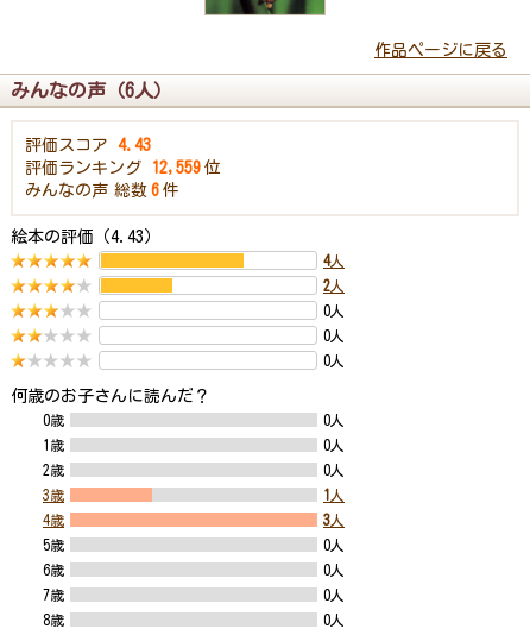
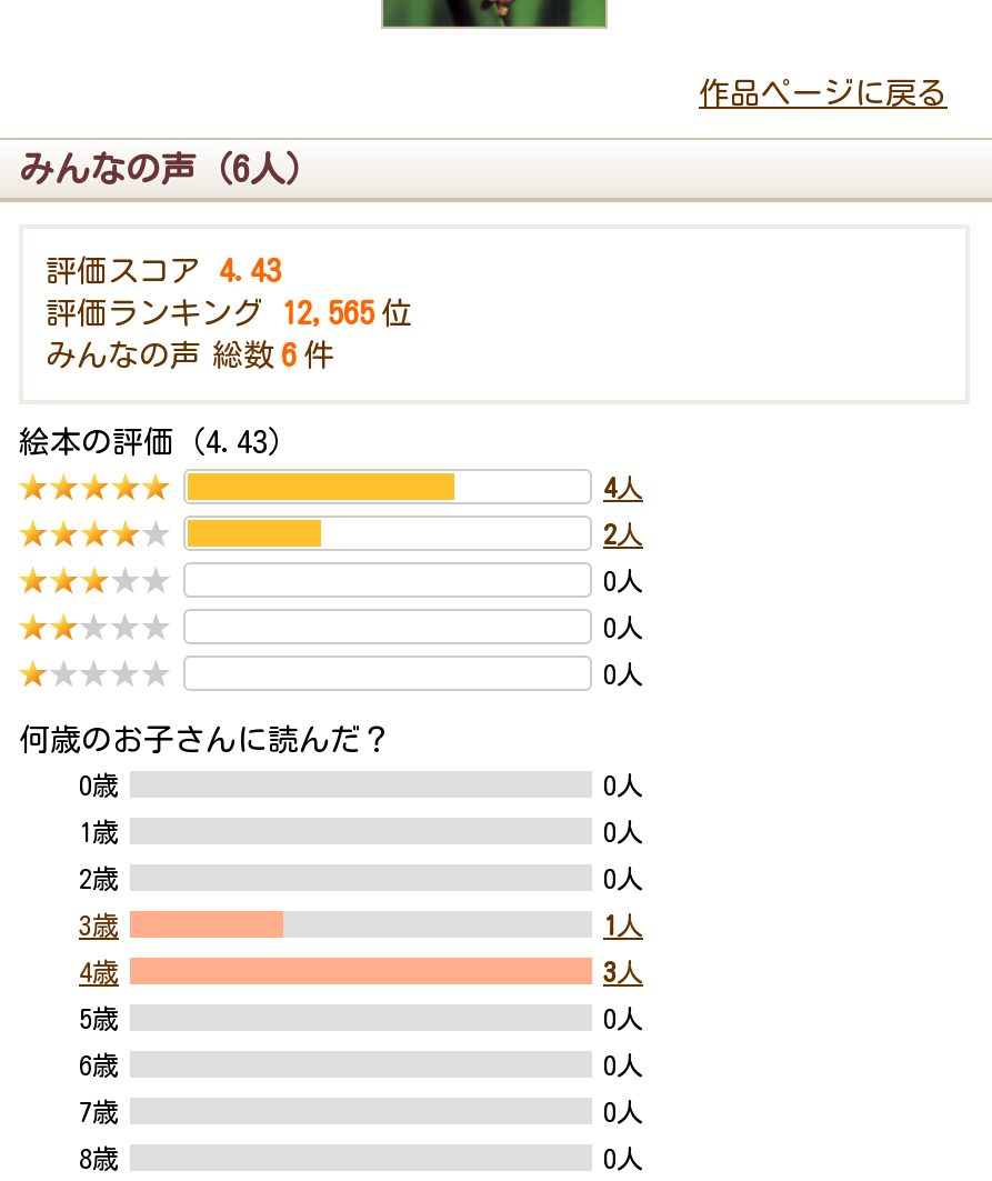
- 評価ランキング 12,559 位
+ 評価ランキング 12,565 位
